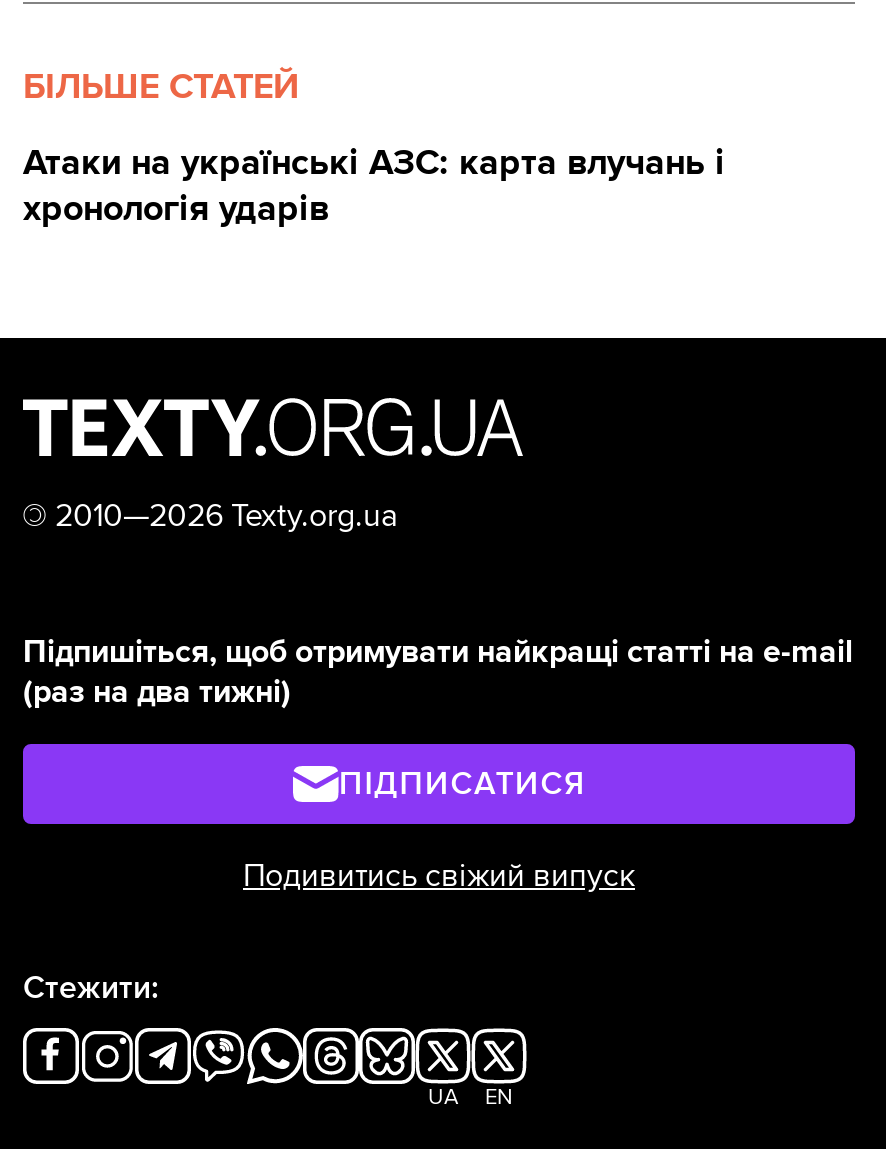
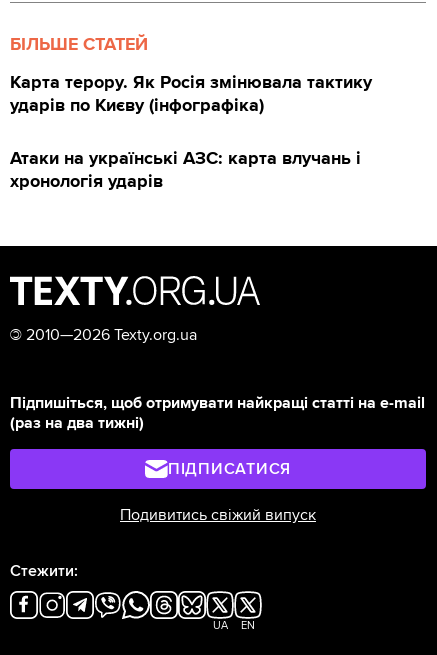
+ Карта терору. Як Росія змінювала тактику
+ ударів по Києву (інфографіка)
